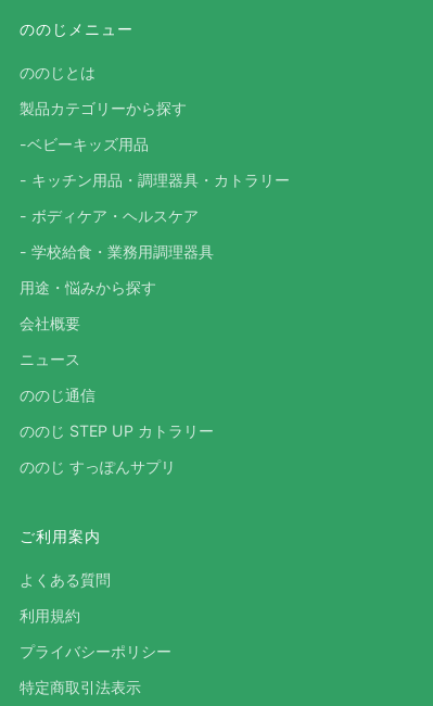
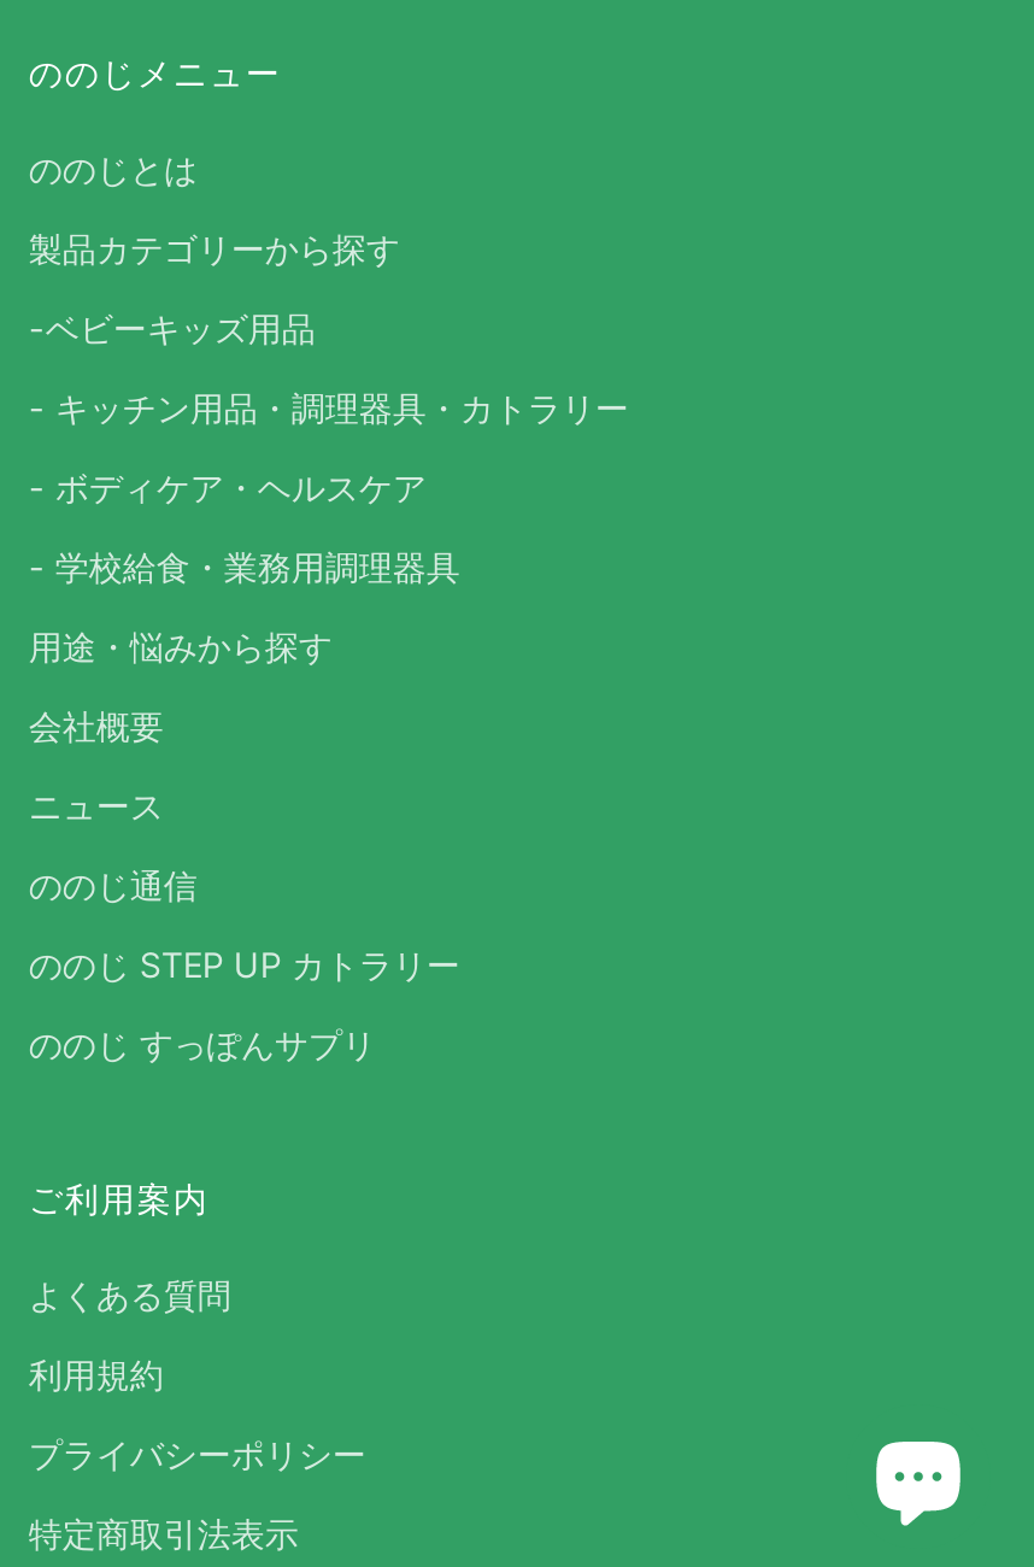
+ [image]
